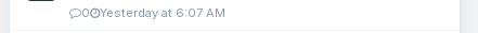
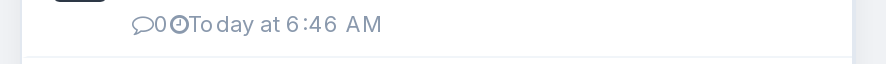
- Yesterday at 6:07 AM
+ Today at 6:46 AM
